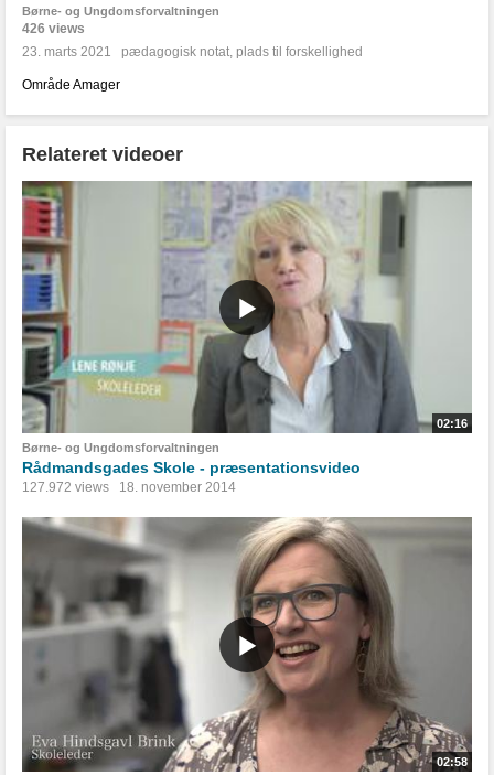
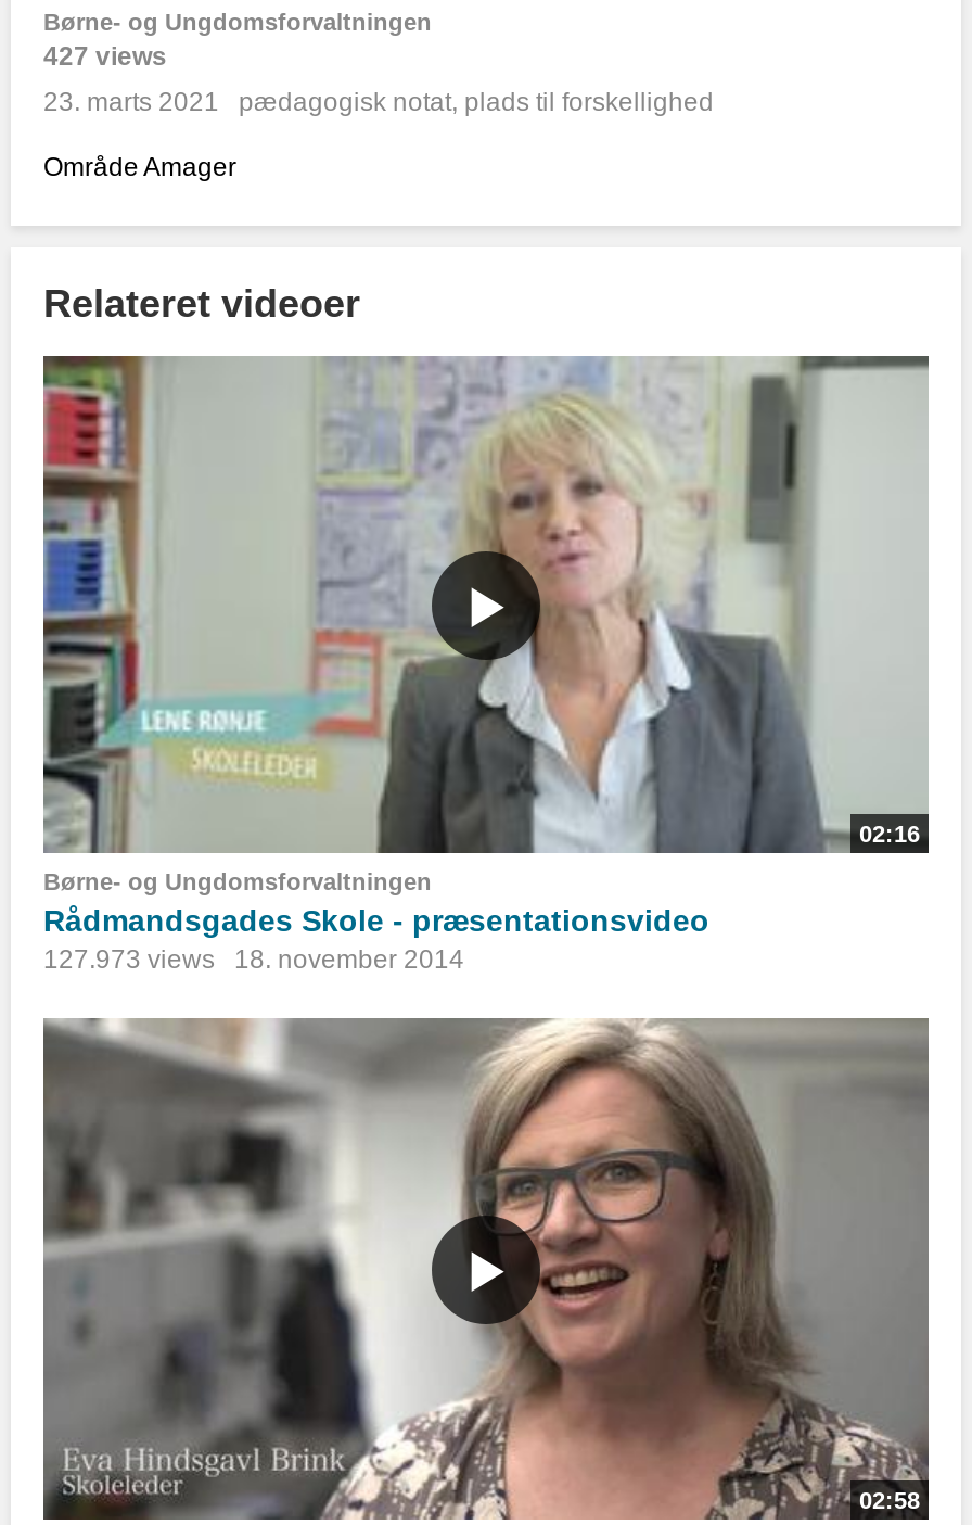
- 426 views
+ 427 views

- 127.972 views 18. november 2014
+ 127.973 views 18. november 2014
